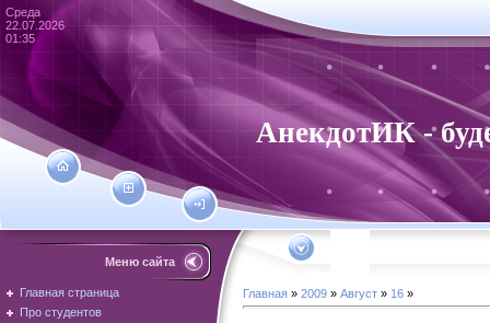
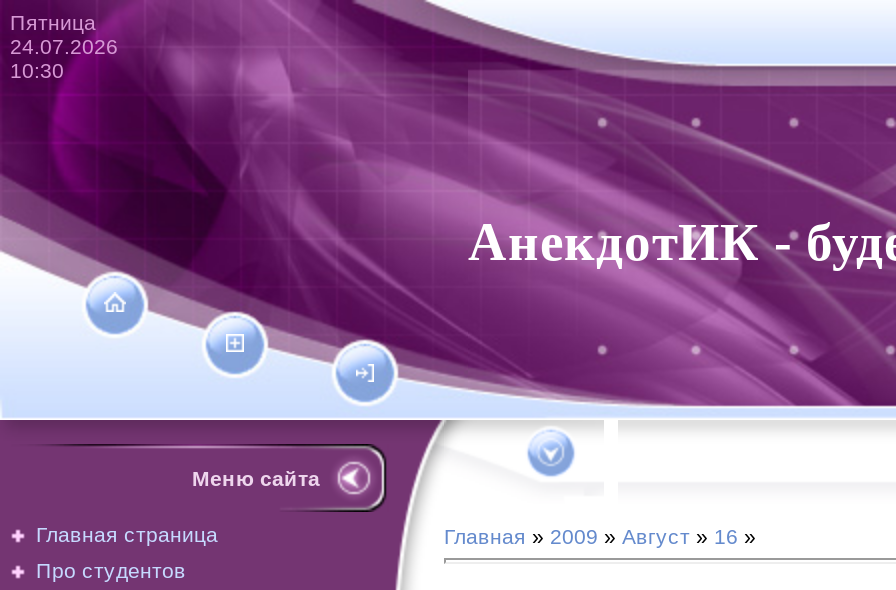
- Среда
- 22.07.2026
- 01:35
+ Пятница
+ 24.07.2026
+ 10:30
